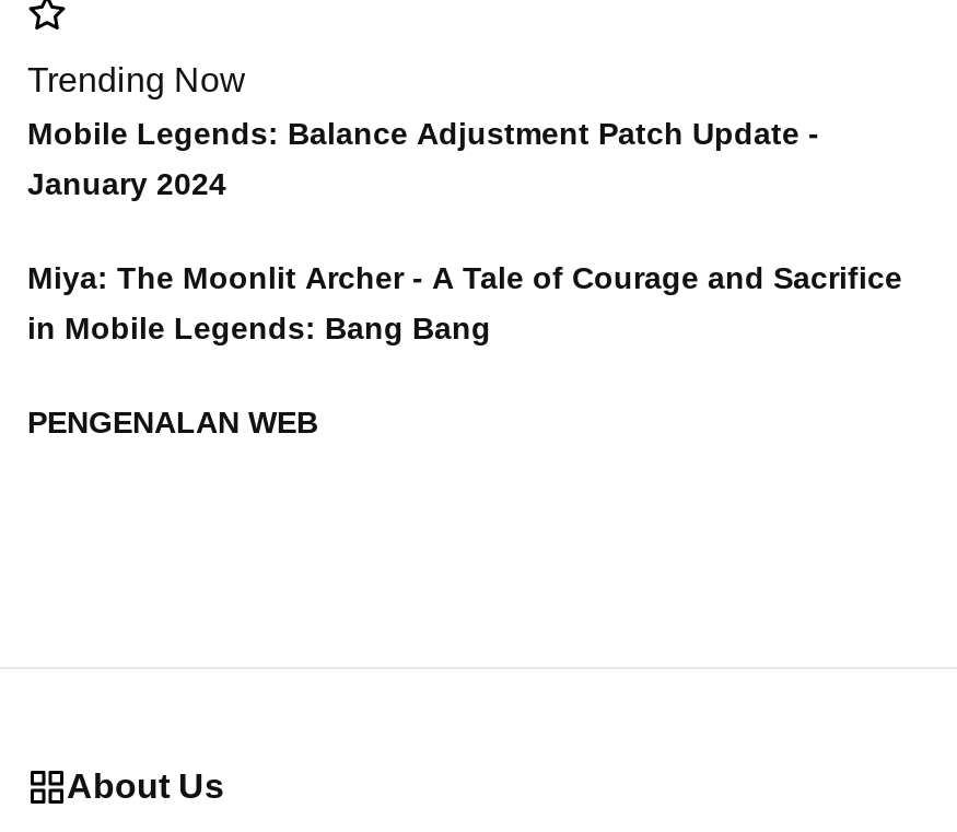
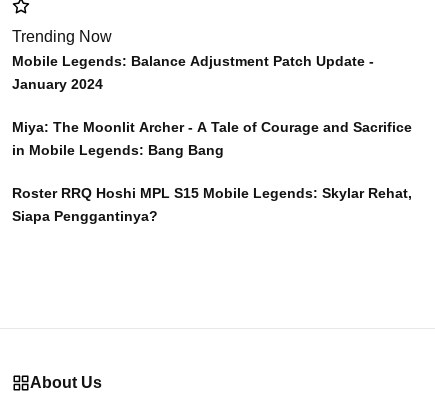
- PENGENALAN WEB
+ Roster RRQ Hoshi MPL S15 Mobile Legends: Skylar Rehat,
+ Siapa Penggantinya?
